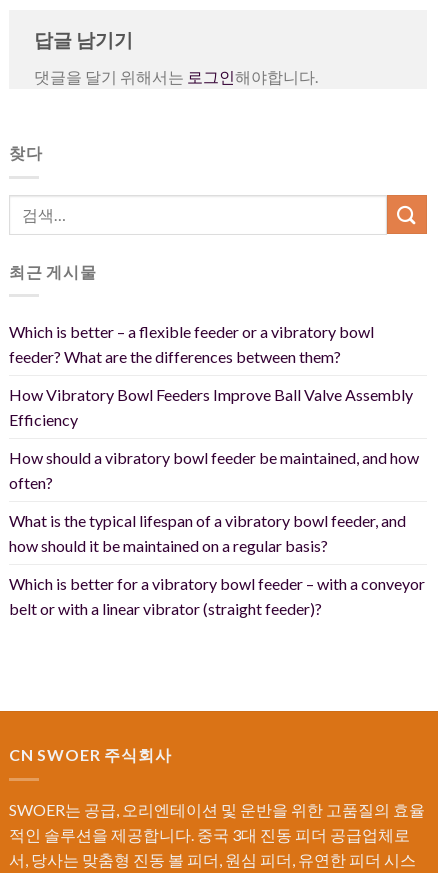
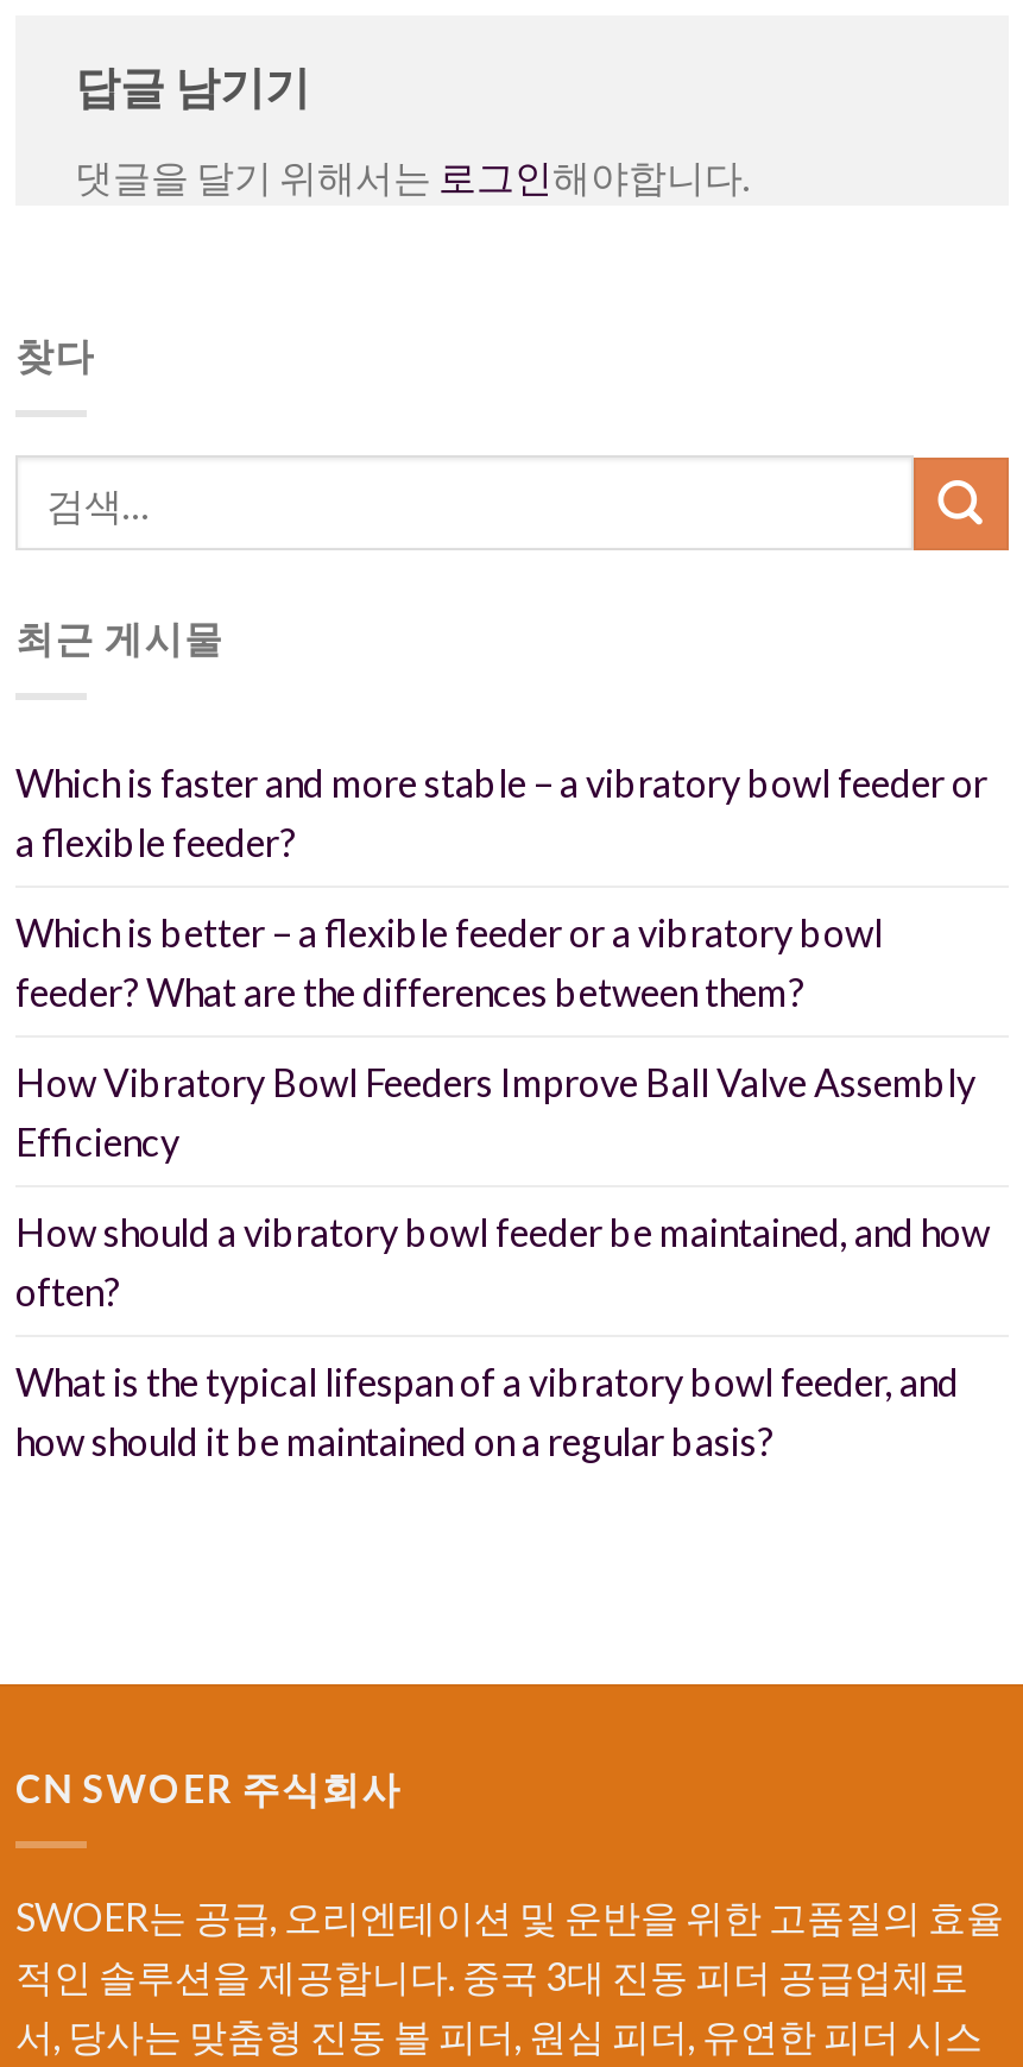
+ Which is faster and more stable – a vibratory bowl feeder or
+ a flexible feeder?

moved down: Which is better – a flexible feeder or a vibratory bowl | feeder? What are the differences between them? | How Vibratory Bowl Feeders Improve Ball Valve Assembly | Efficiency | How should a vibratory bowl feeder be maintained, and how | often? | What is the typical lifespan of a vibratory bowl feeder, and | how should it be maintained on a regular basis?

- Which is better for a vibratory bowl feeder – with a conveyor
- belt or with a linear vibrator (straight feeder)?
